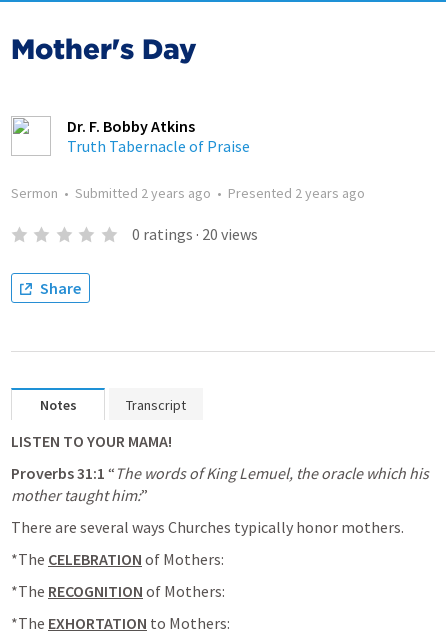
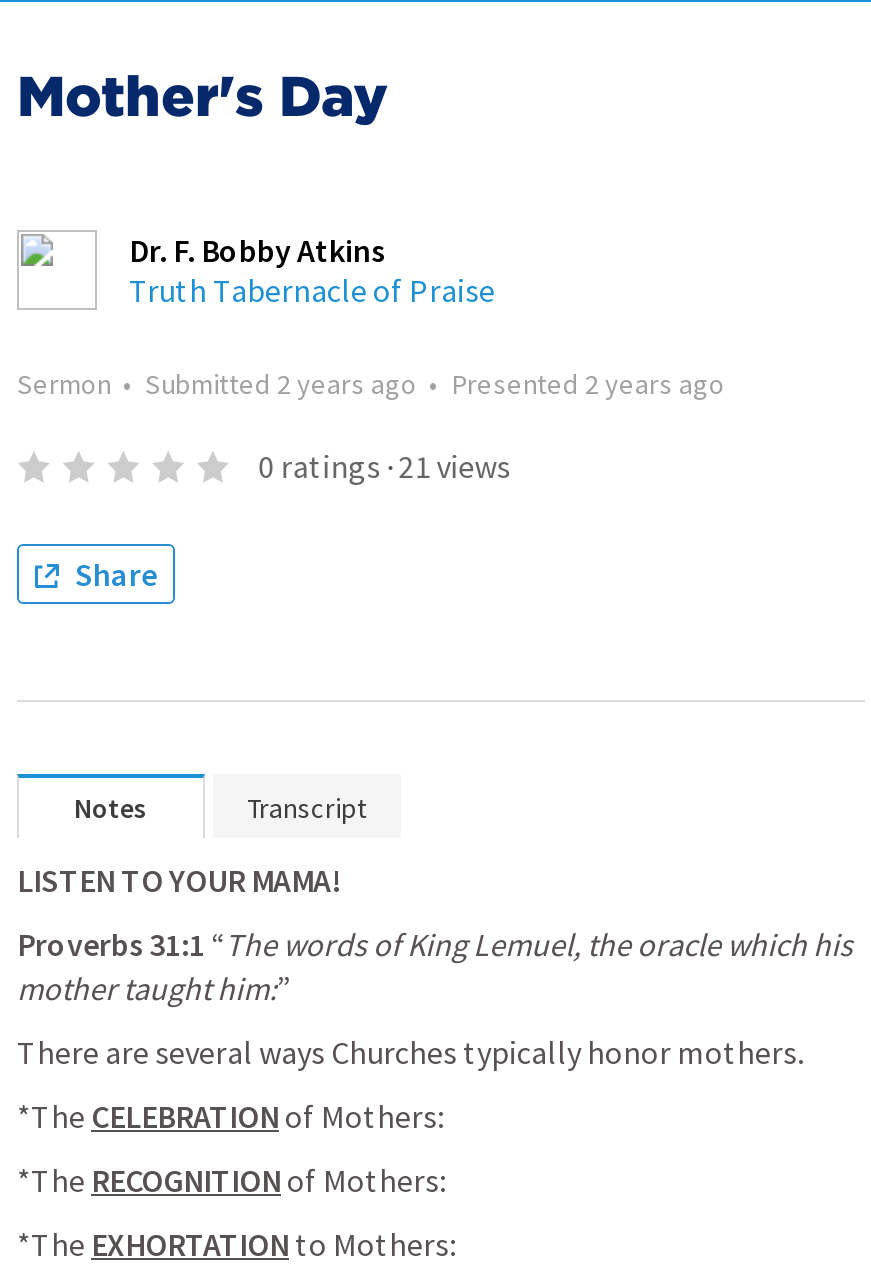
- 0 ratings · 20 views
+ 0 ratings · 21 views
